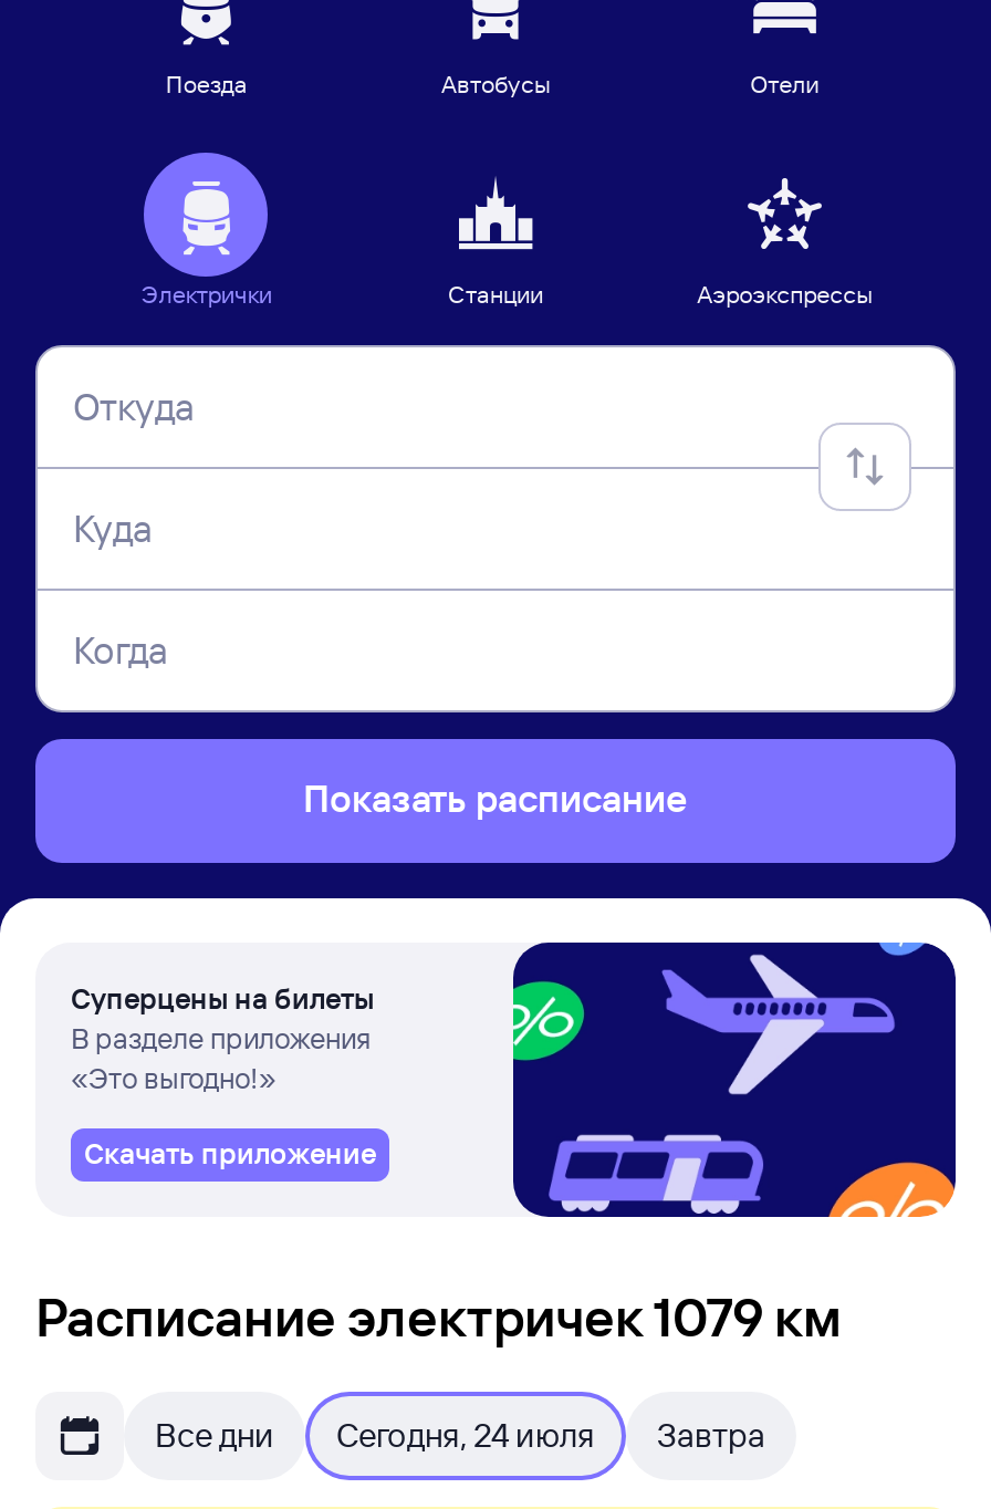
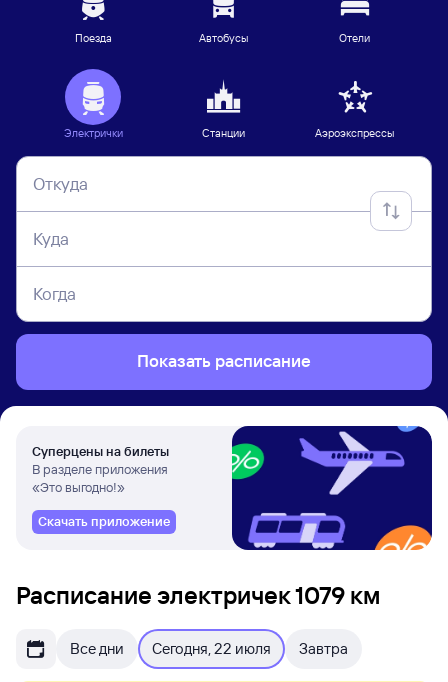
- Все дни Сегодня, 24 июля Завтра
+ Все дни Сегодня, 22 июля Завтра
